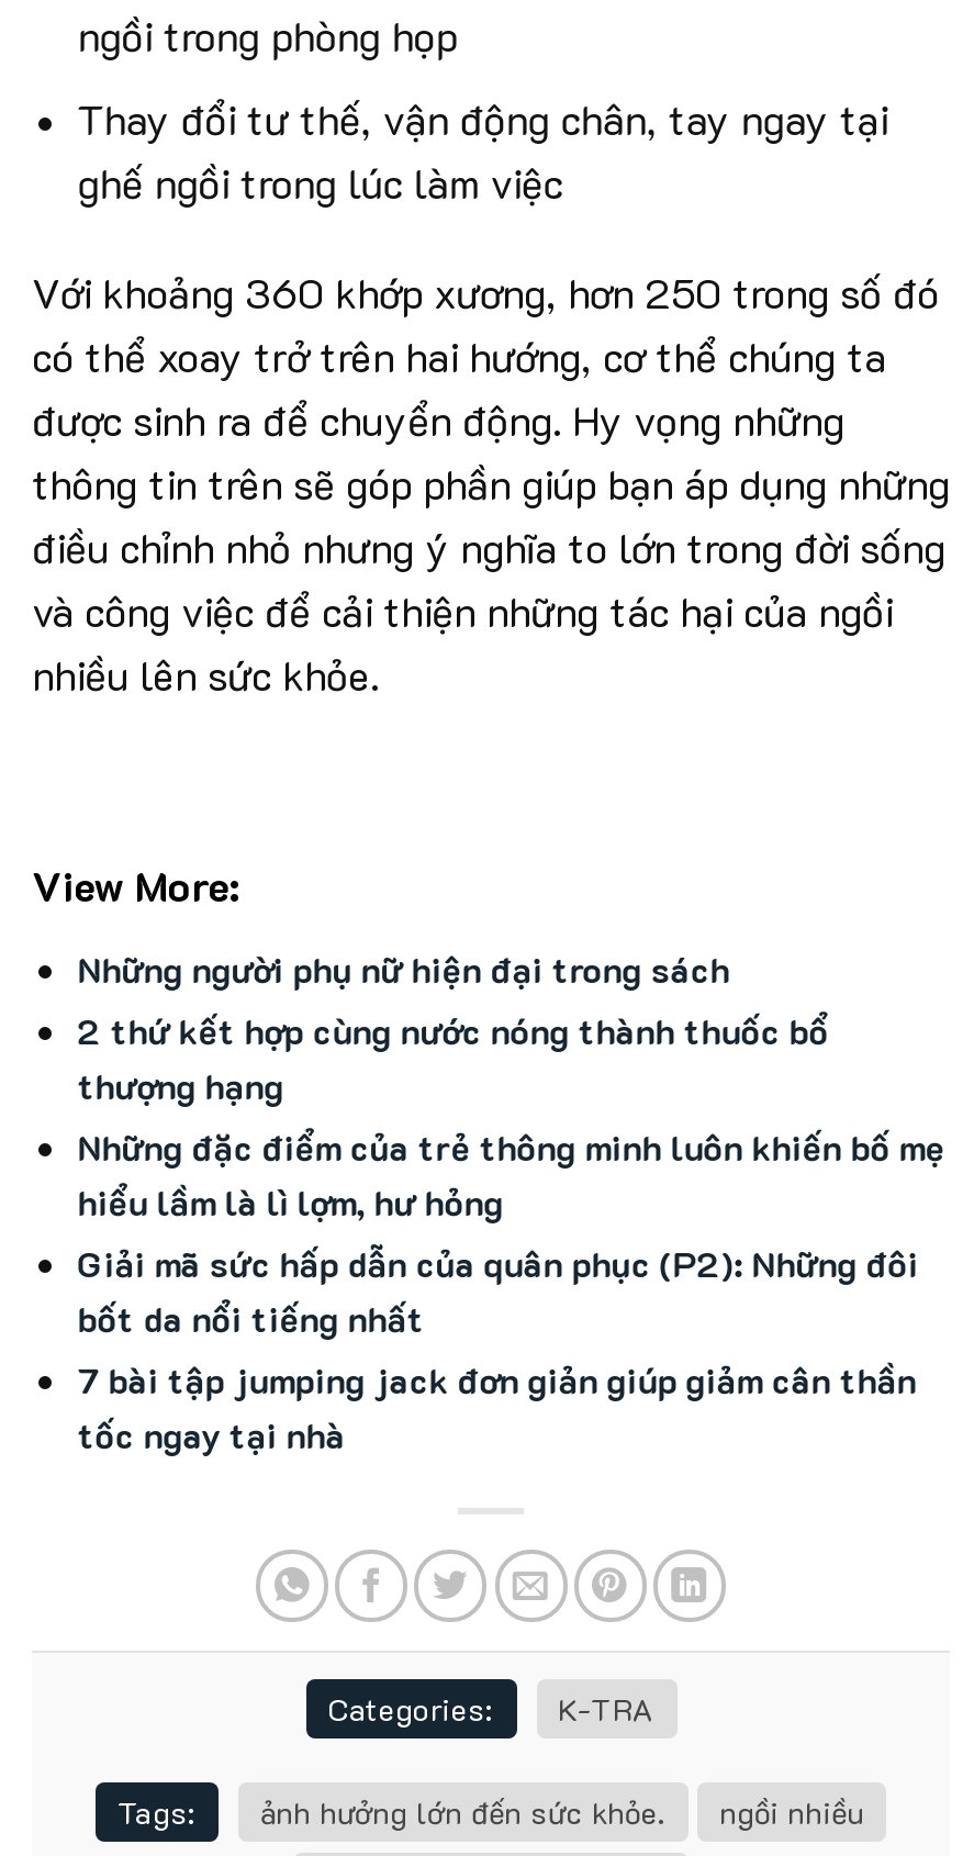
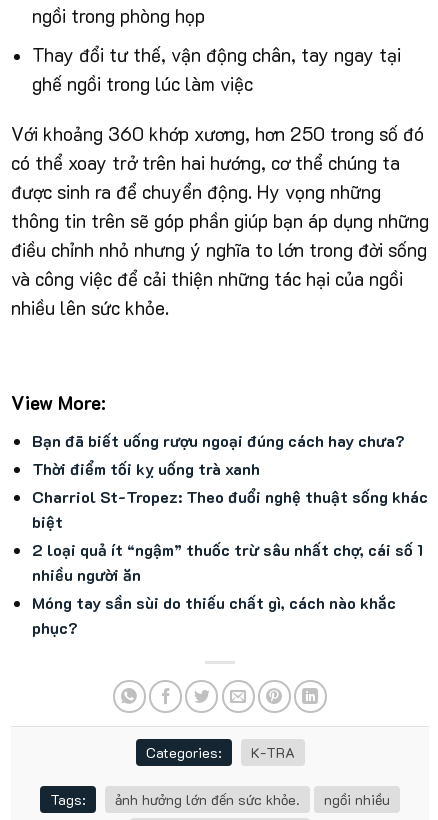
- Những người phụ nữ hiện đại trong sách
- 2 thứ kết hợp cùng nước nóng thành thuốc bổ
- thượng hạng
- Những đặc điểm của trẻ thông minh luôn khiến bố mẹ
- hiểu lầm là lì lợm, hư hỏng
- Giải mã sức hấp dẫn của quân phục (P2): Những đôi
- bốt da nổi tiếng nhất
- 7 bài tập jumping jack đơn giản giúp giảm cân thần
- tốc ngay tại nhà
+ Bạn đã biết uống rượu ngoại đúng cách hay chưa?
+ Thời điểm tối kỵ uống trà xanh
+ Charriol St-Tropez: Theo đuổi nghệ thuật sống khác
+ biệt
+ 2 loại quả ít “ngậm” thuốc trừ sâu nhất chợ, cái số 1
+ nhiều người ăn
+ Móng tay sần sùi do thiếu chất gì, cách nào khắc
+ phục?
